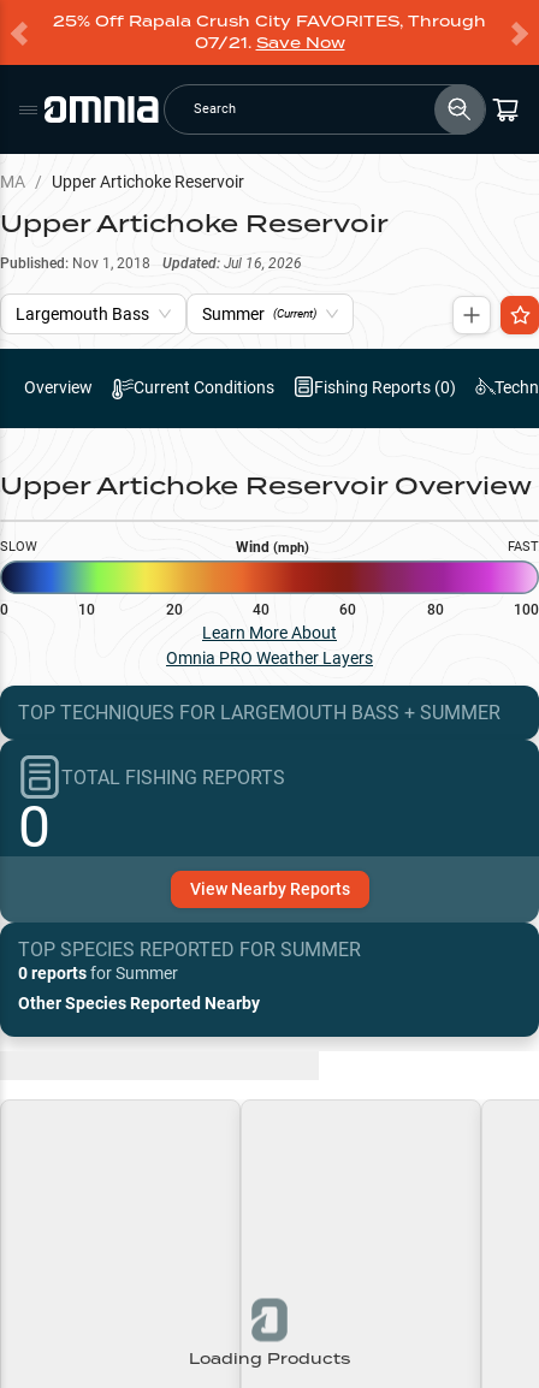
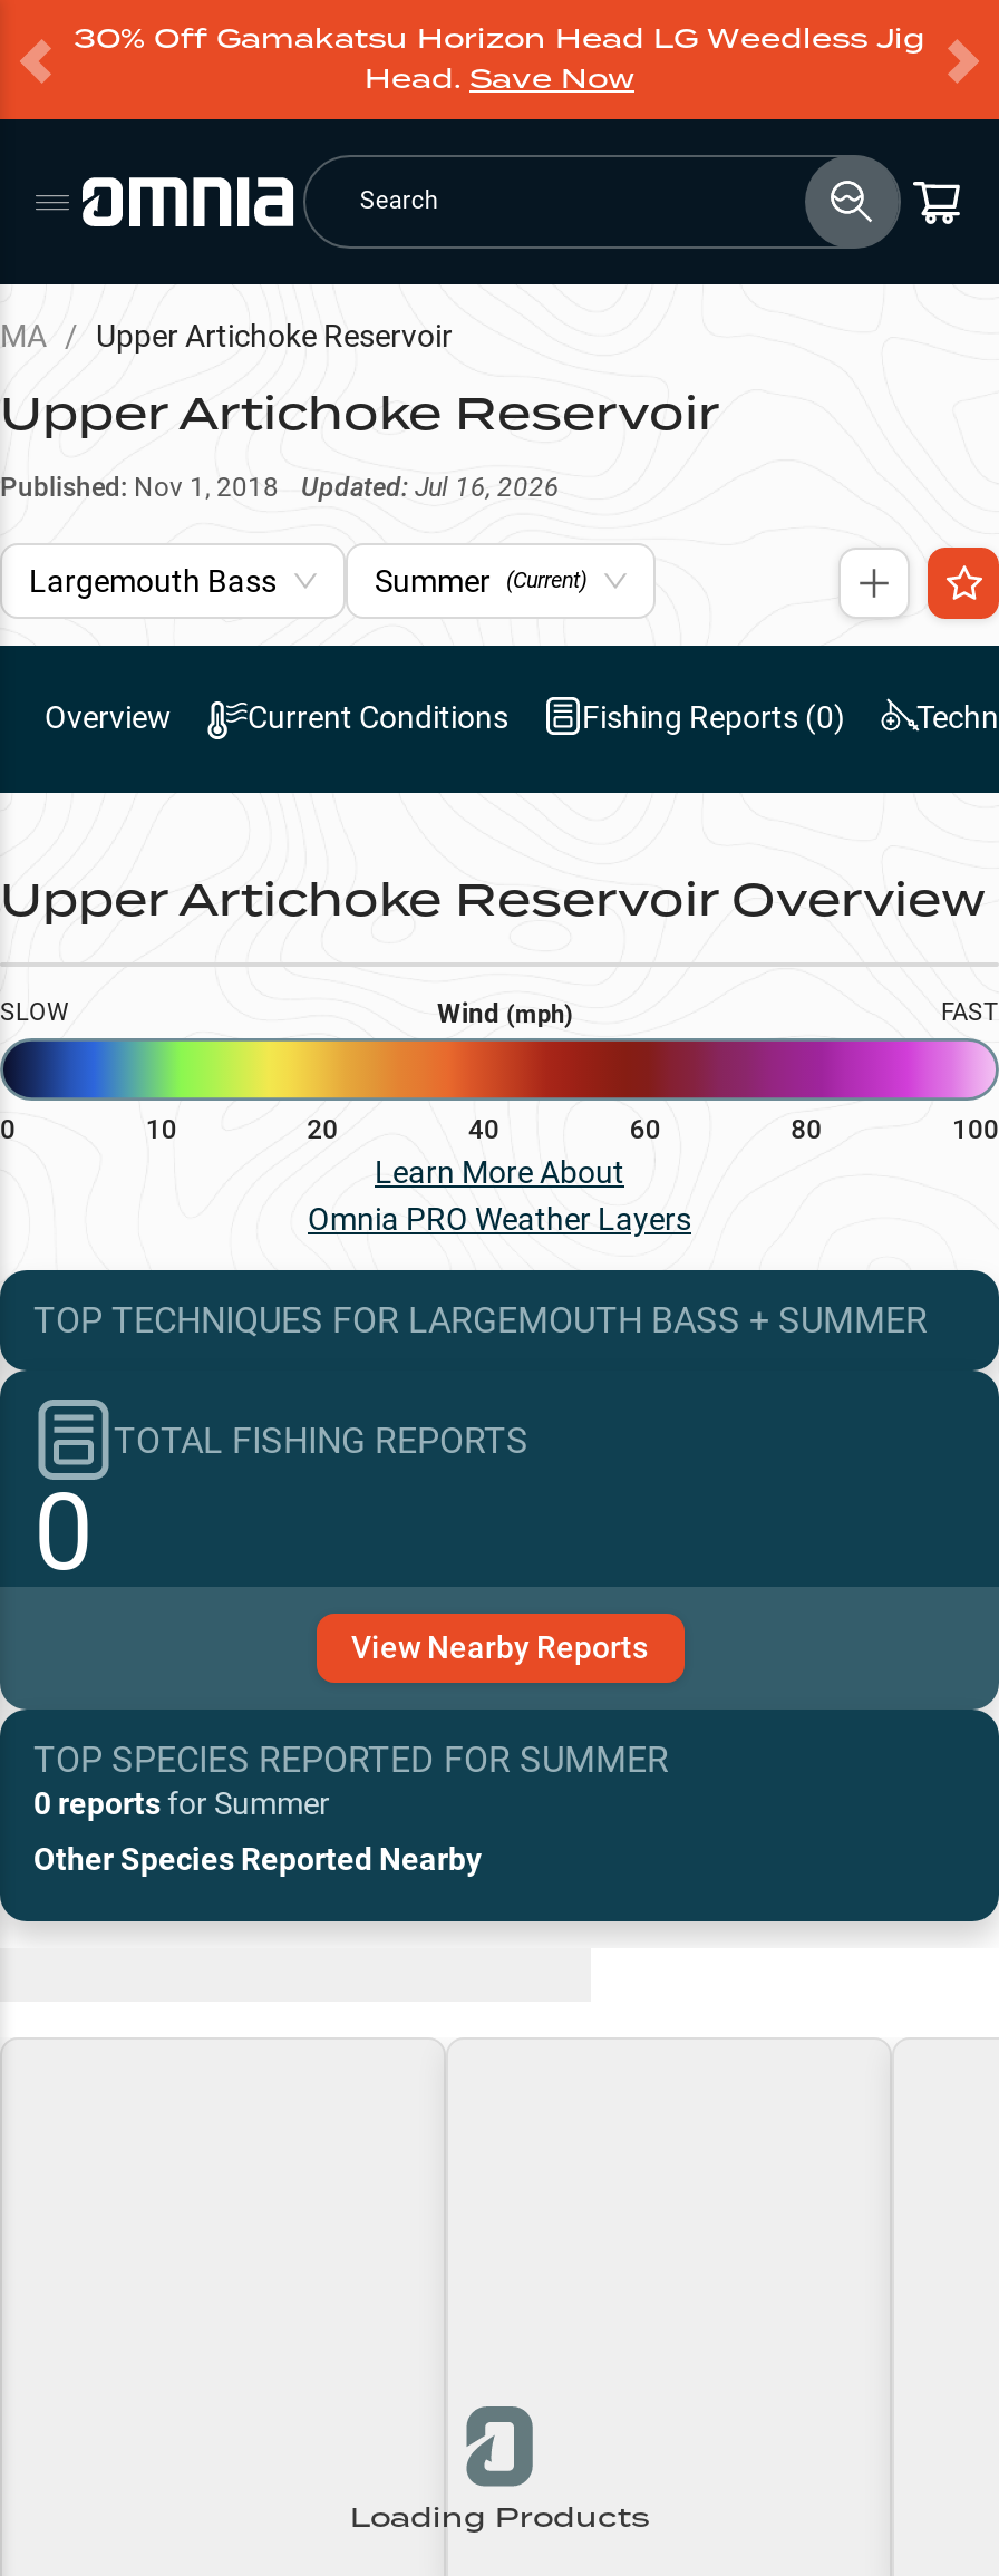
- 25% Off Rapala Crush City FAVORITES, Through
- 07/21. Save Now
+ 30% Off Gamakatsu Horizon Head LG Weedless Jig
+ Head. Save Now
